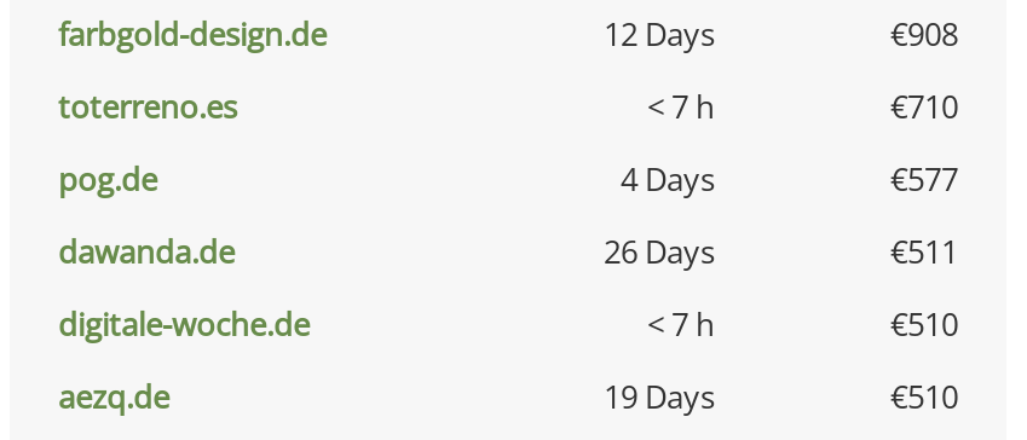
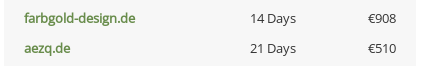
- 12 Days
+ 14 Days

- toterreno.es
- < 7 h
- €710
- pog.de
- 4 Days
- €577
- dawanda.de
- 26 Days
- €511
- digitale-woche.de
- < 7 h
- €510

- 19 Days
+ 21 Days
